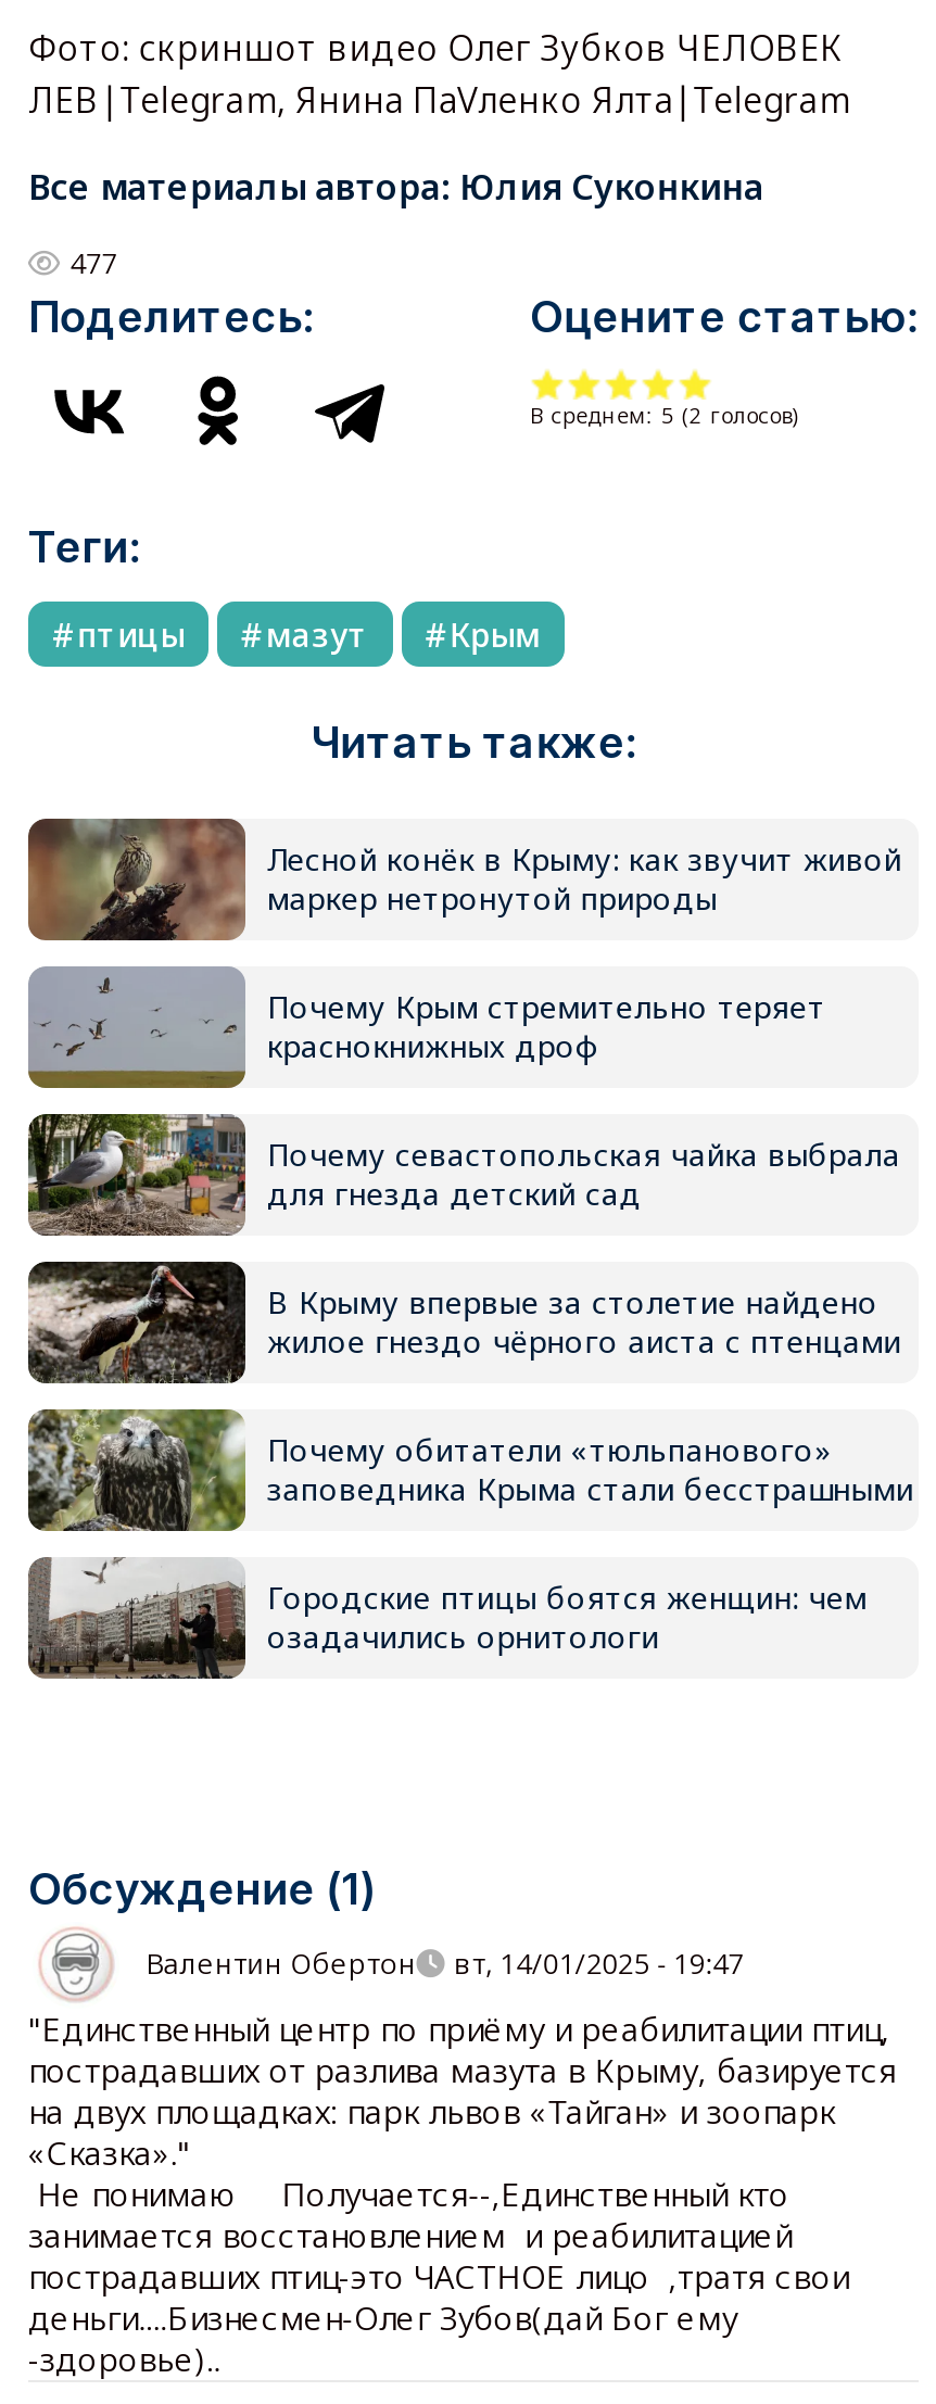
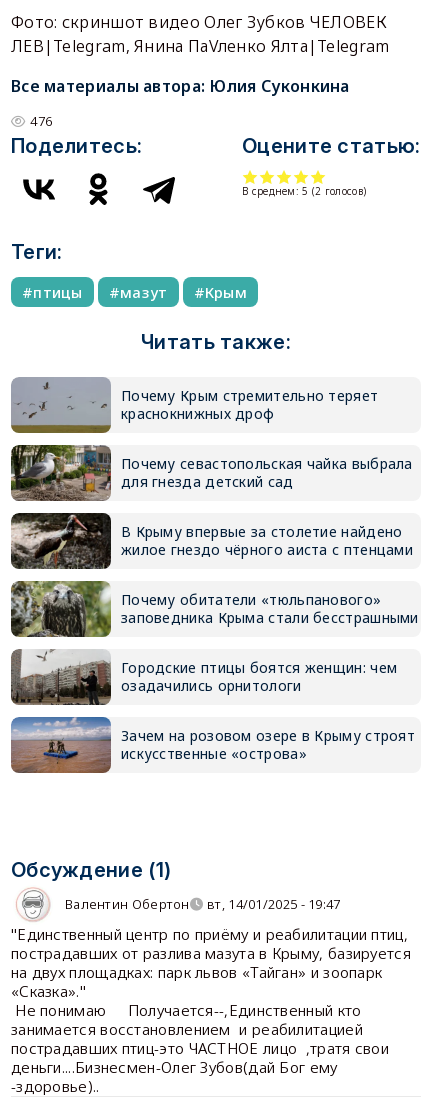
- 477
+ 476

- [image]
- Лесной конёк в Крыму: как звучит живой
- маркер нетронутой природы

moved up: [image] | Почему Крым стремительно теряет | краснокнижных дроф | ... | Городские птицы боятся женщин: чем | озадачились орнитологи

+ [image]
+ Зачем на розовом озере в Крыму строят
+ искусственные «острова»
